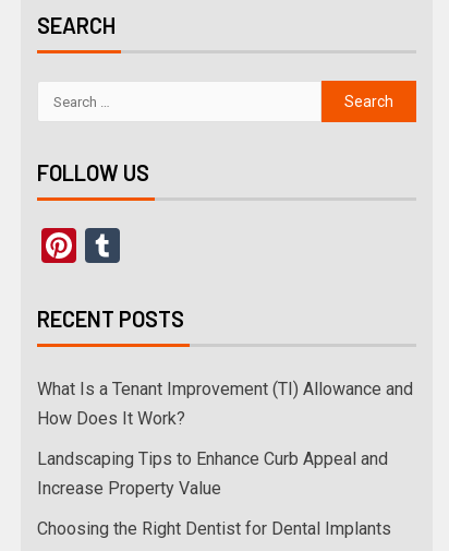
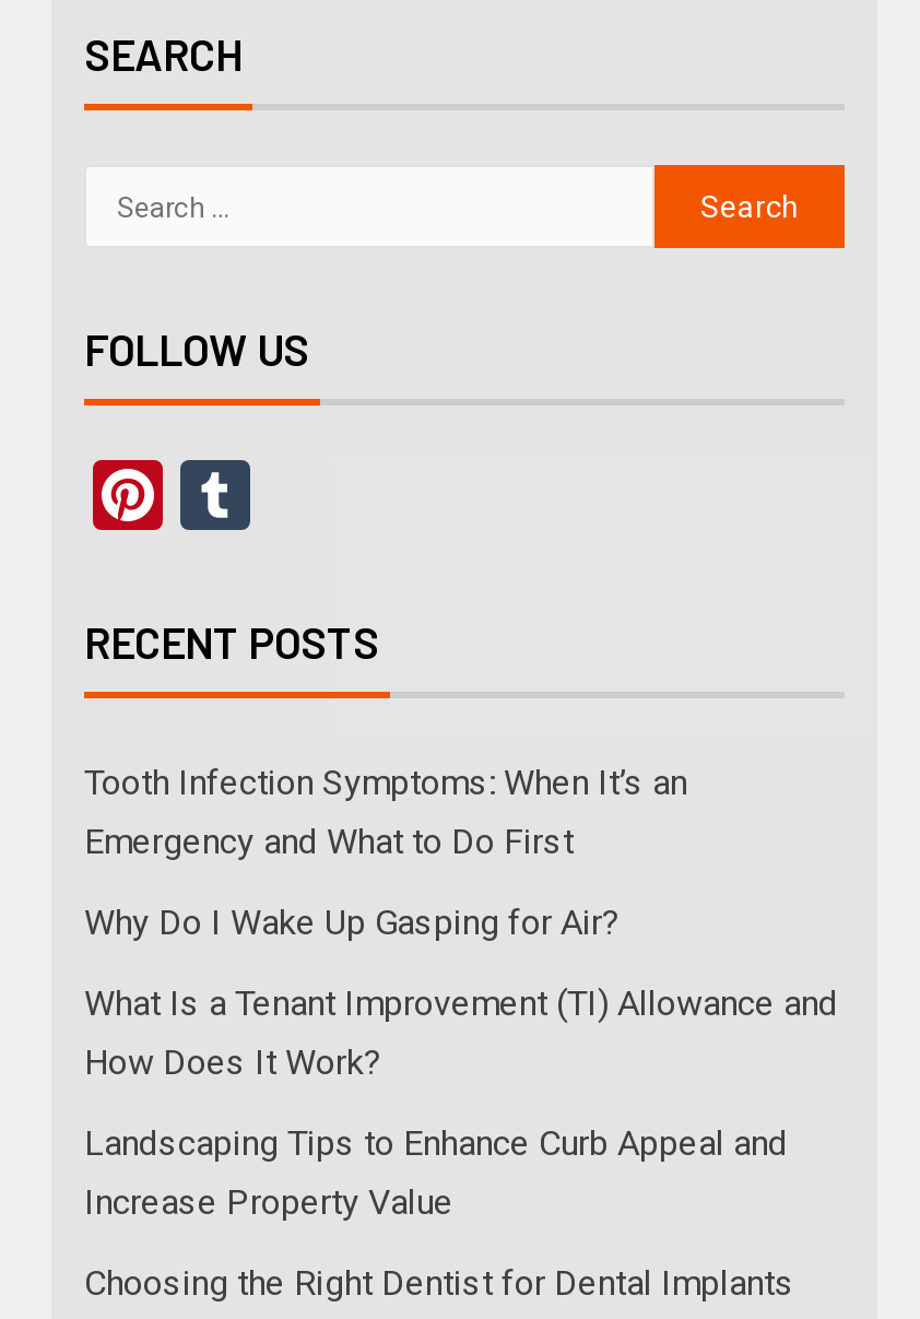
+ Tooth Infection Symptoms: When It’s an
+ Emergency and What to Do First
+ Why Do I Wake Up Gasping for Air?
